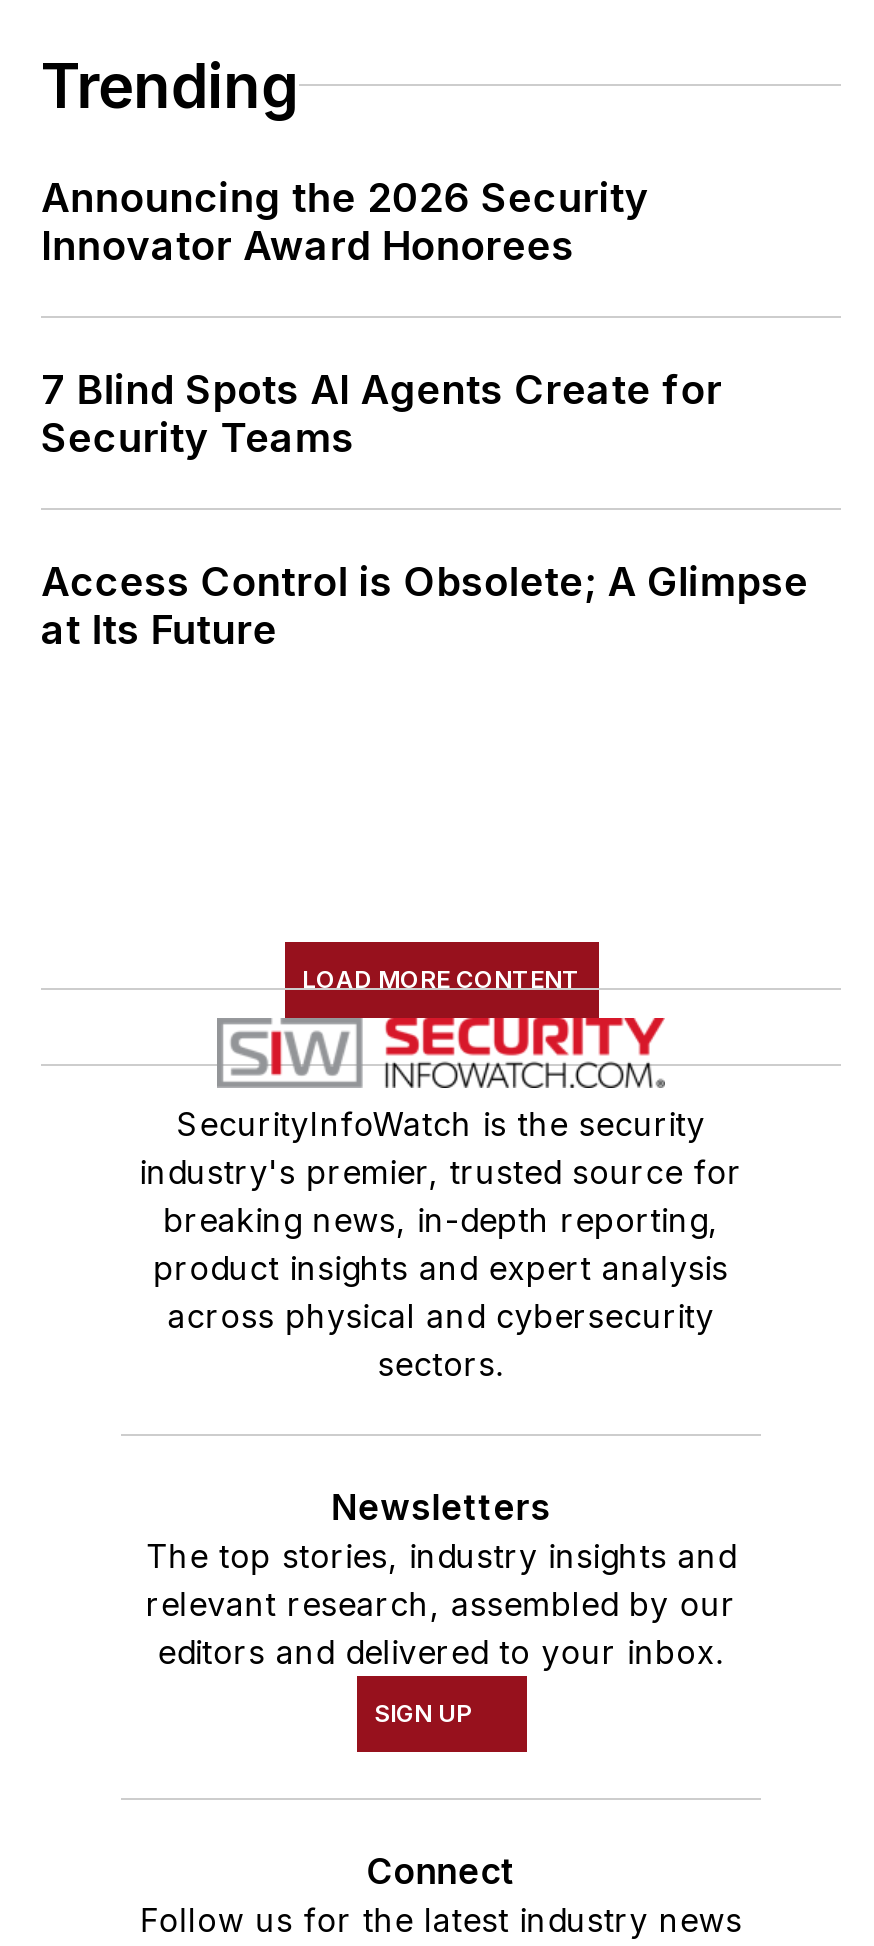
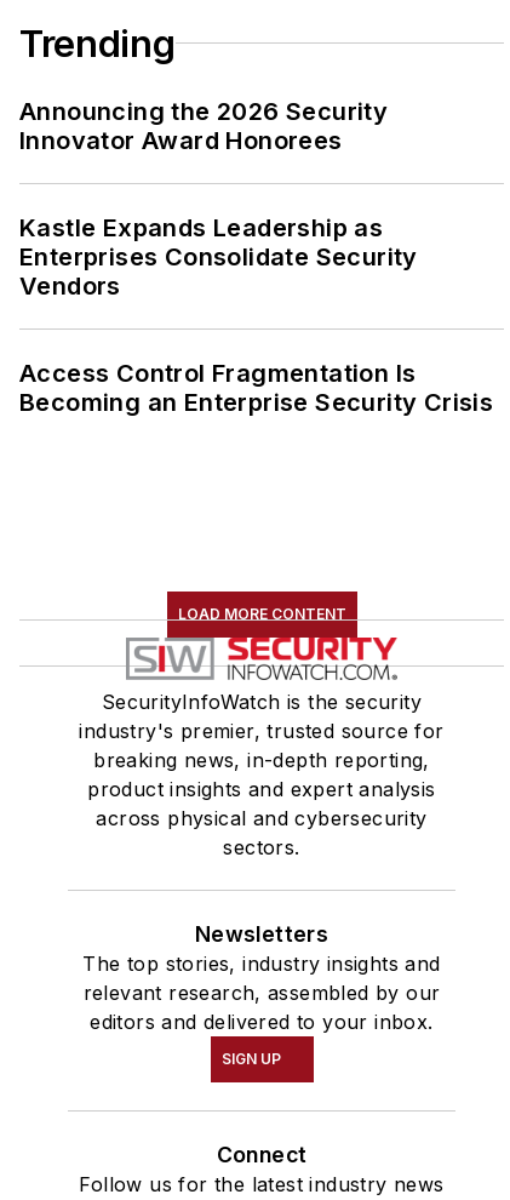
- 7 Blind Spots AI Agents Create for
- Security Teams
+ Kastle Expands Leadership as
+ Enterprises Consolidate Security
+ Vendors

- Access Control is Obsolete; A Glimpse
- at Its Future
+ Access Control Fragmentation Is
+ Becoming an Enterprise Security Crisis
